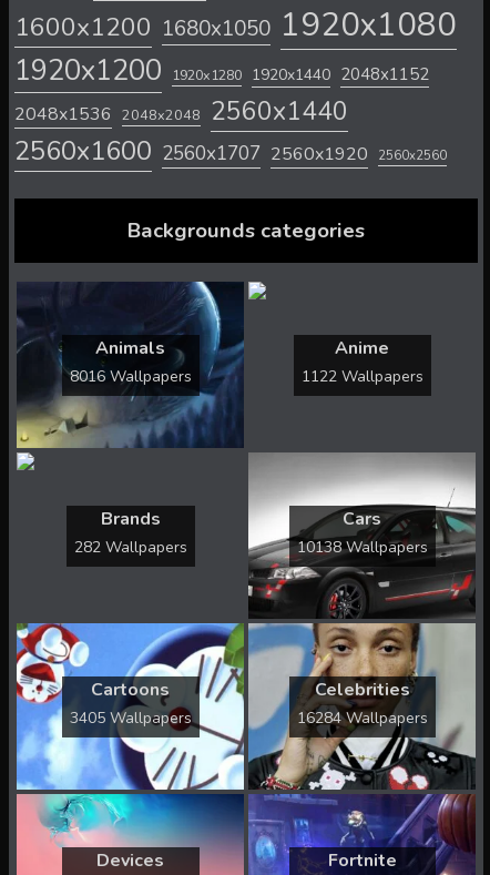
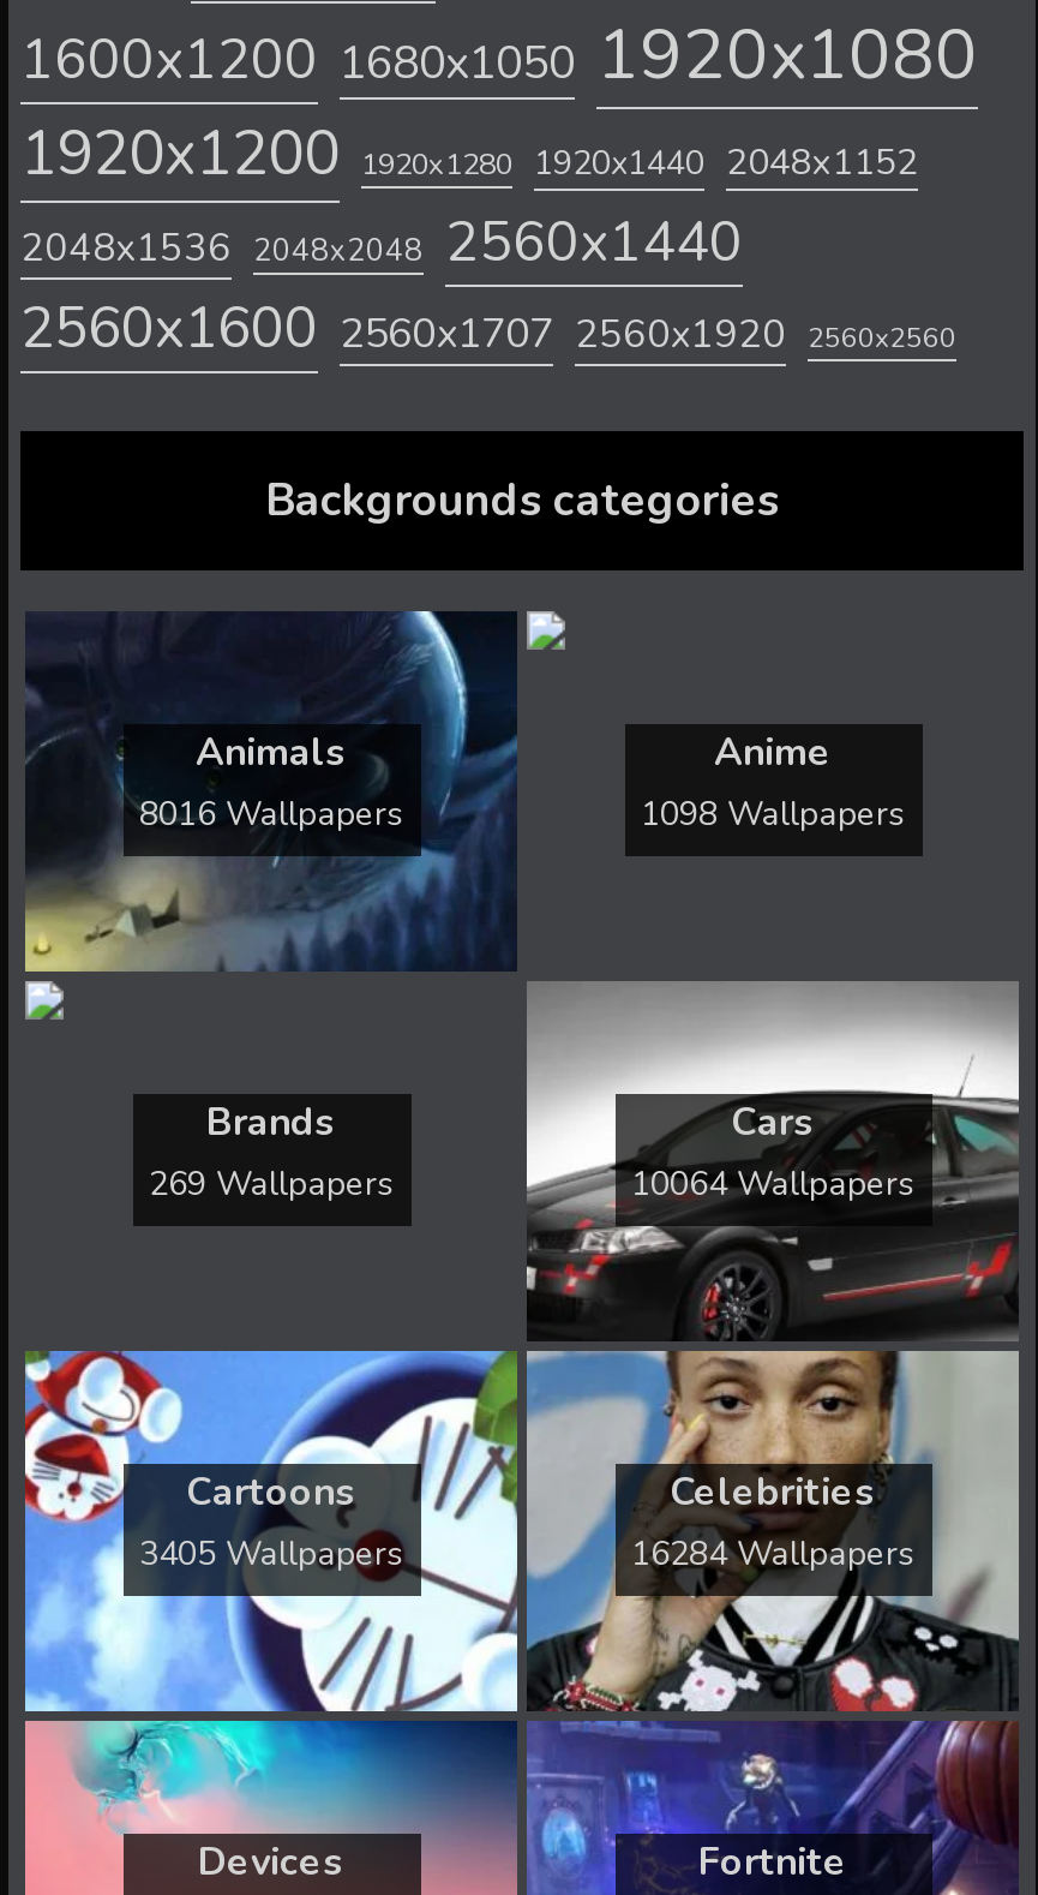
- 1122 Wallpapers
+ 1098 Wallpapers

- 282 Wallpapers
+ 269 Wallpapers

- 10138 Wallpapers
+ 10064 Wallpapers
